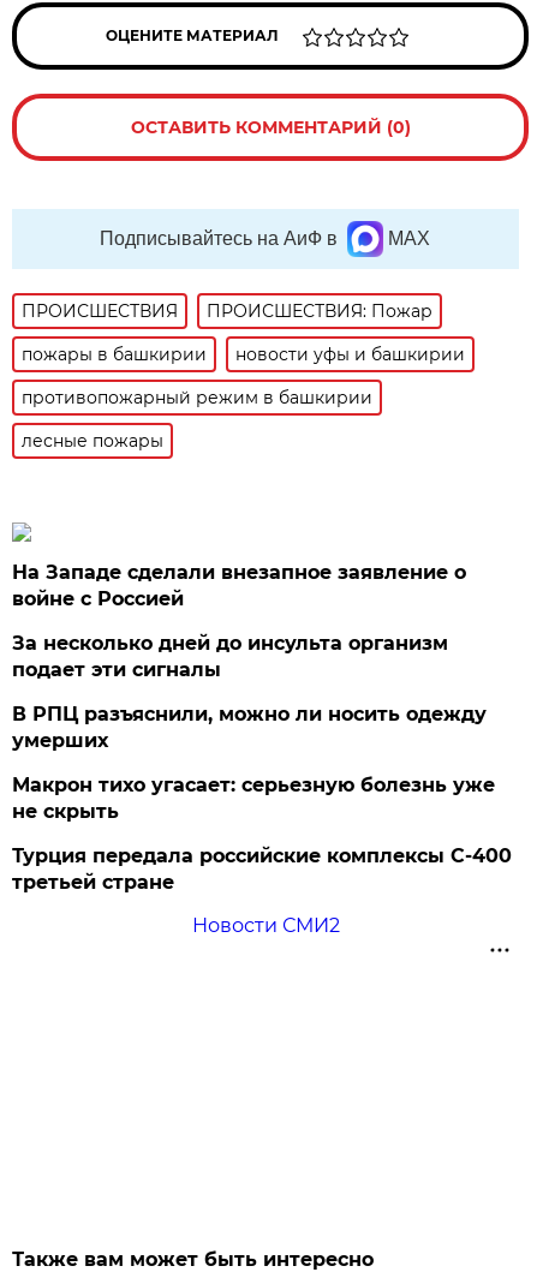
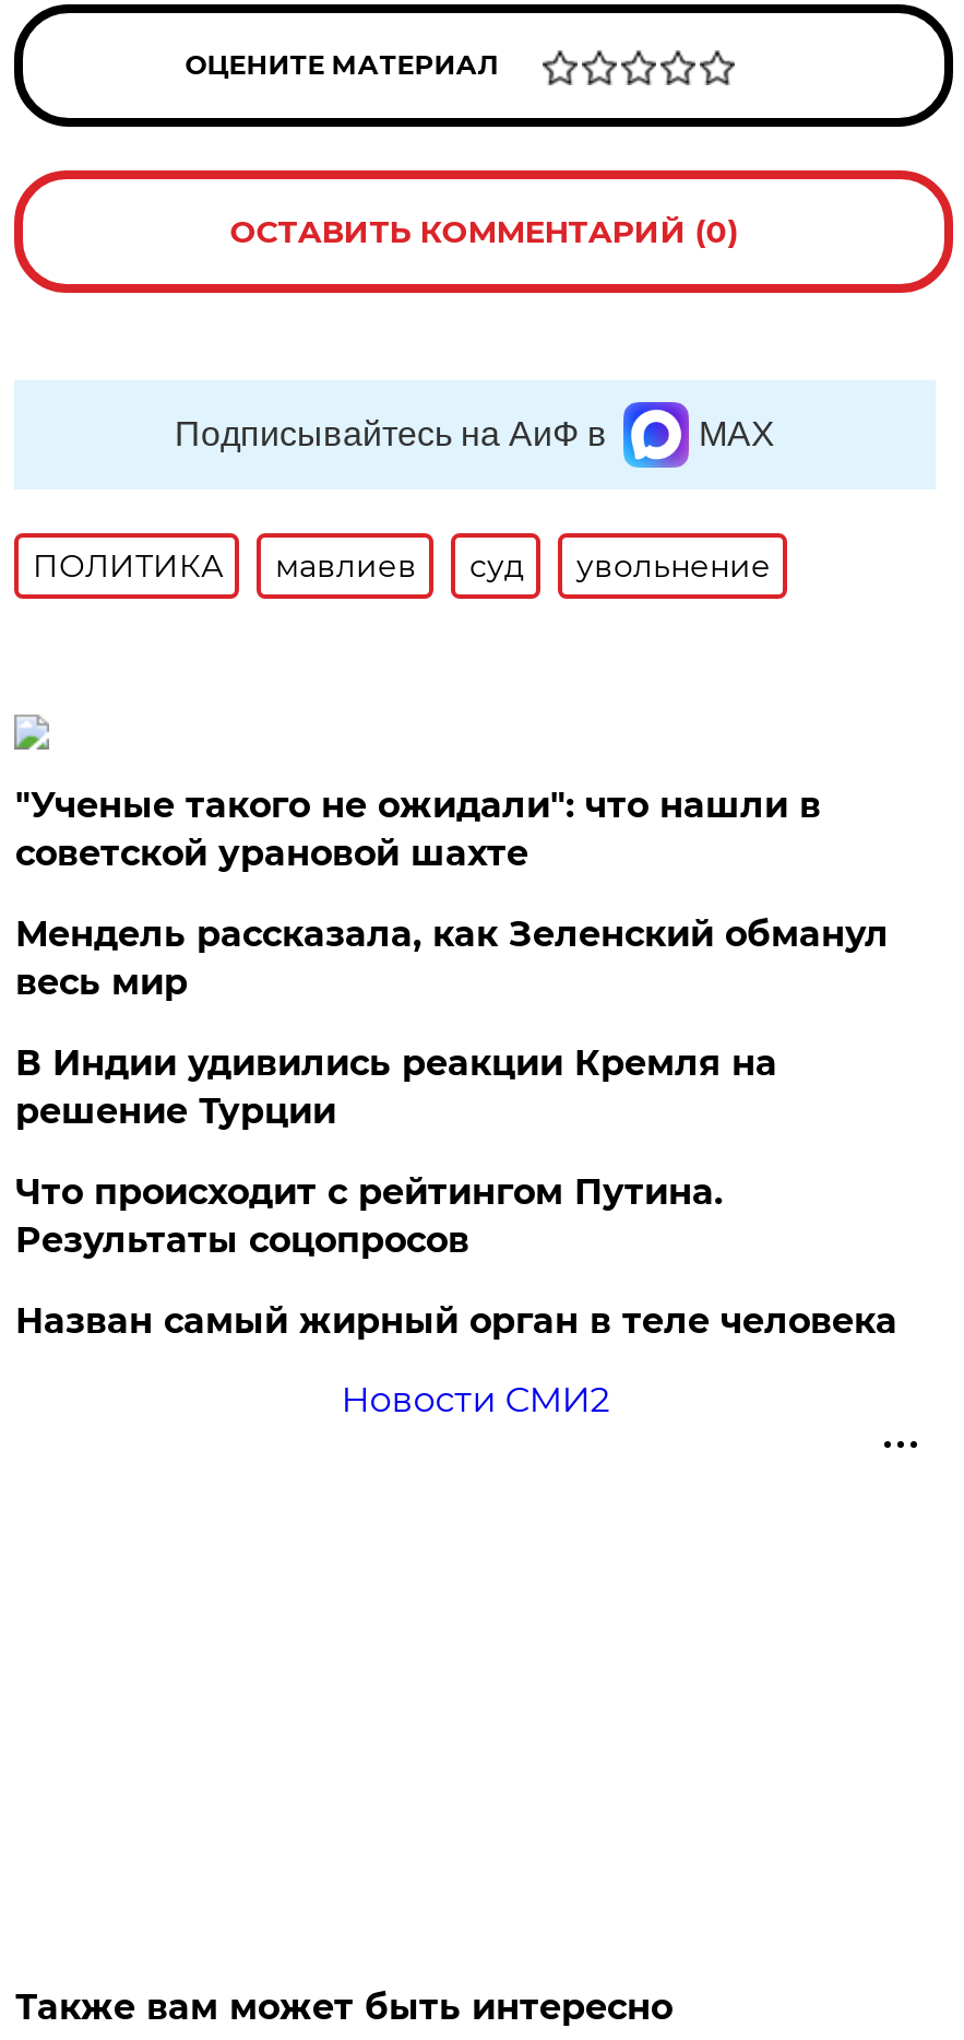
- ПРОИСШЕСТВИЯ
- ПРОИСШЕСТВИЯ: Пожар
- пожары в башкирии
- новости уфы и башкирии
- противопожарный режим в башкирии
- лесные пожары
+ ПОЛИТИКА
+ мавлиев
+ суд
+ увольнение

- На Западе сделали внезапное заявление о
- войне с Россией
- За несколько дней до инсульта организм
- подает эти сигналы
- В РПЦ разъяснили, можно ли носить одежду
- умерших
- Макрон тихо угасает: серьезную болезнь уже
- не скрыть
- Турция передала российские комплексы С-400
- третьей стране
+ "Ученые такого не ожидали": что нашли в
+ советской урановой шахте
+ Мендель рассказала, как Зеленский обманул
+ весь мир
+ В Индии удивились реакции Кремля на
+ решение Турции
+ Что происходит с рейтингом Путина.
+ Результаты соцопросов
+ Назван самый жирный орган в теле человека
